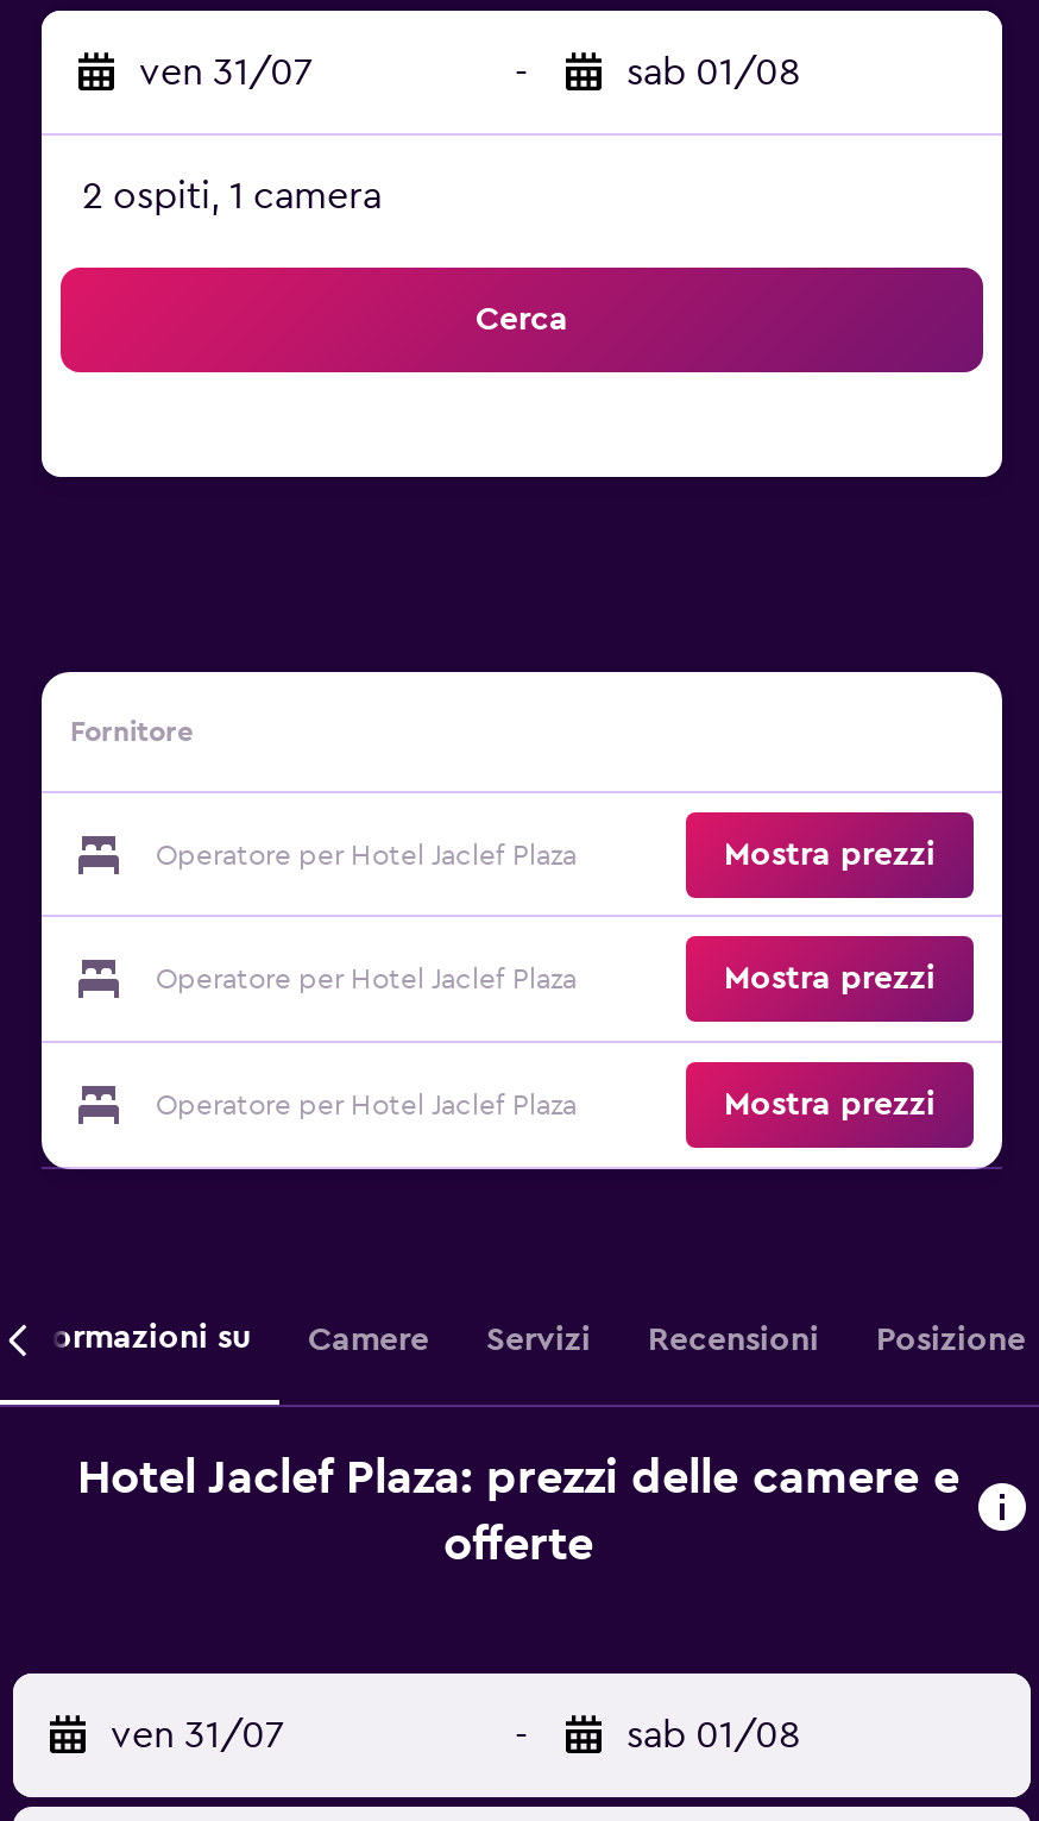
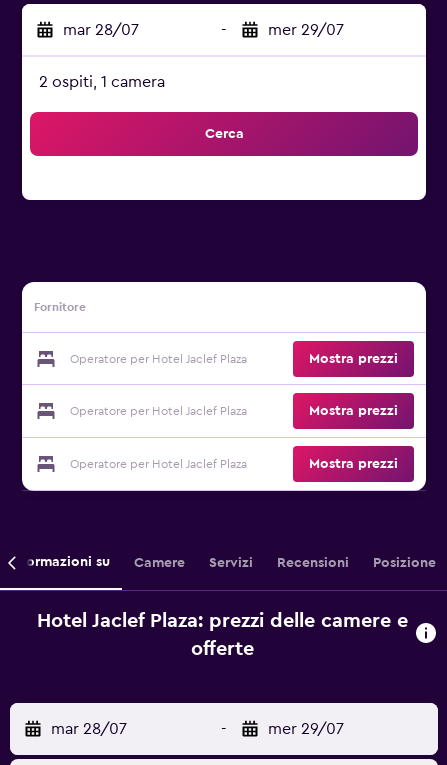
- ven 31/07
+ mar 28/07

- sab 01/08
+ mer 29/07

- ven 31/07
+ mar 28/07

- sab 01/08
+ mer 29/07
